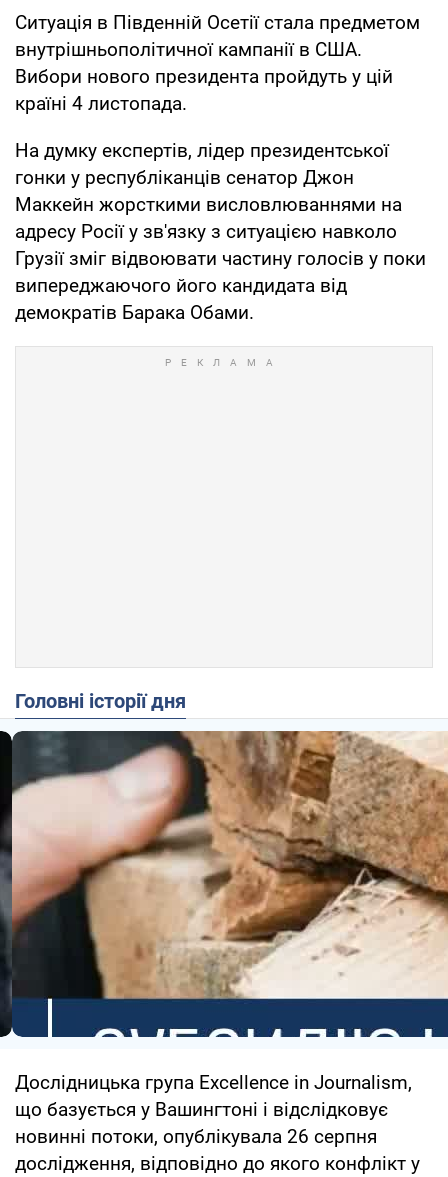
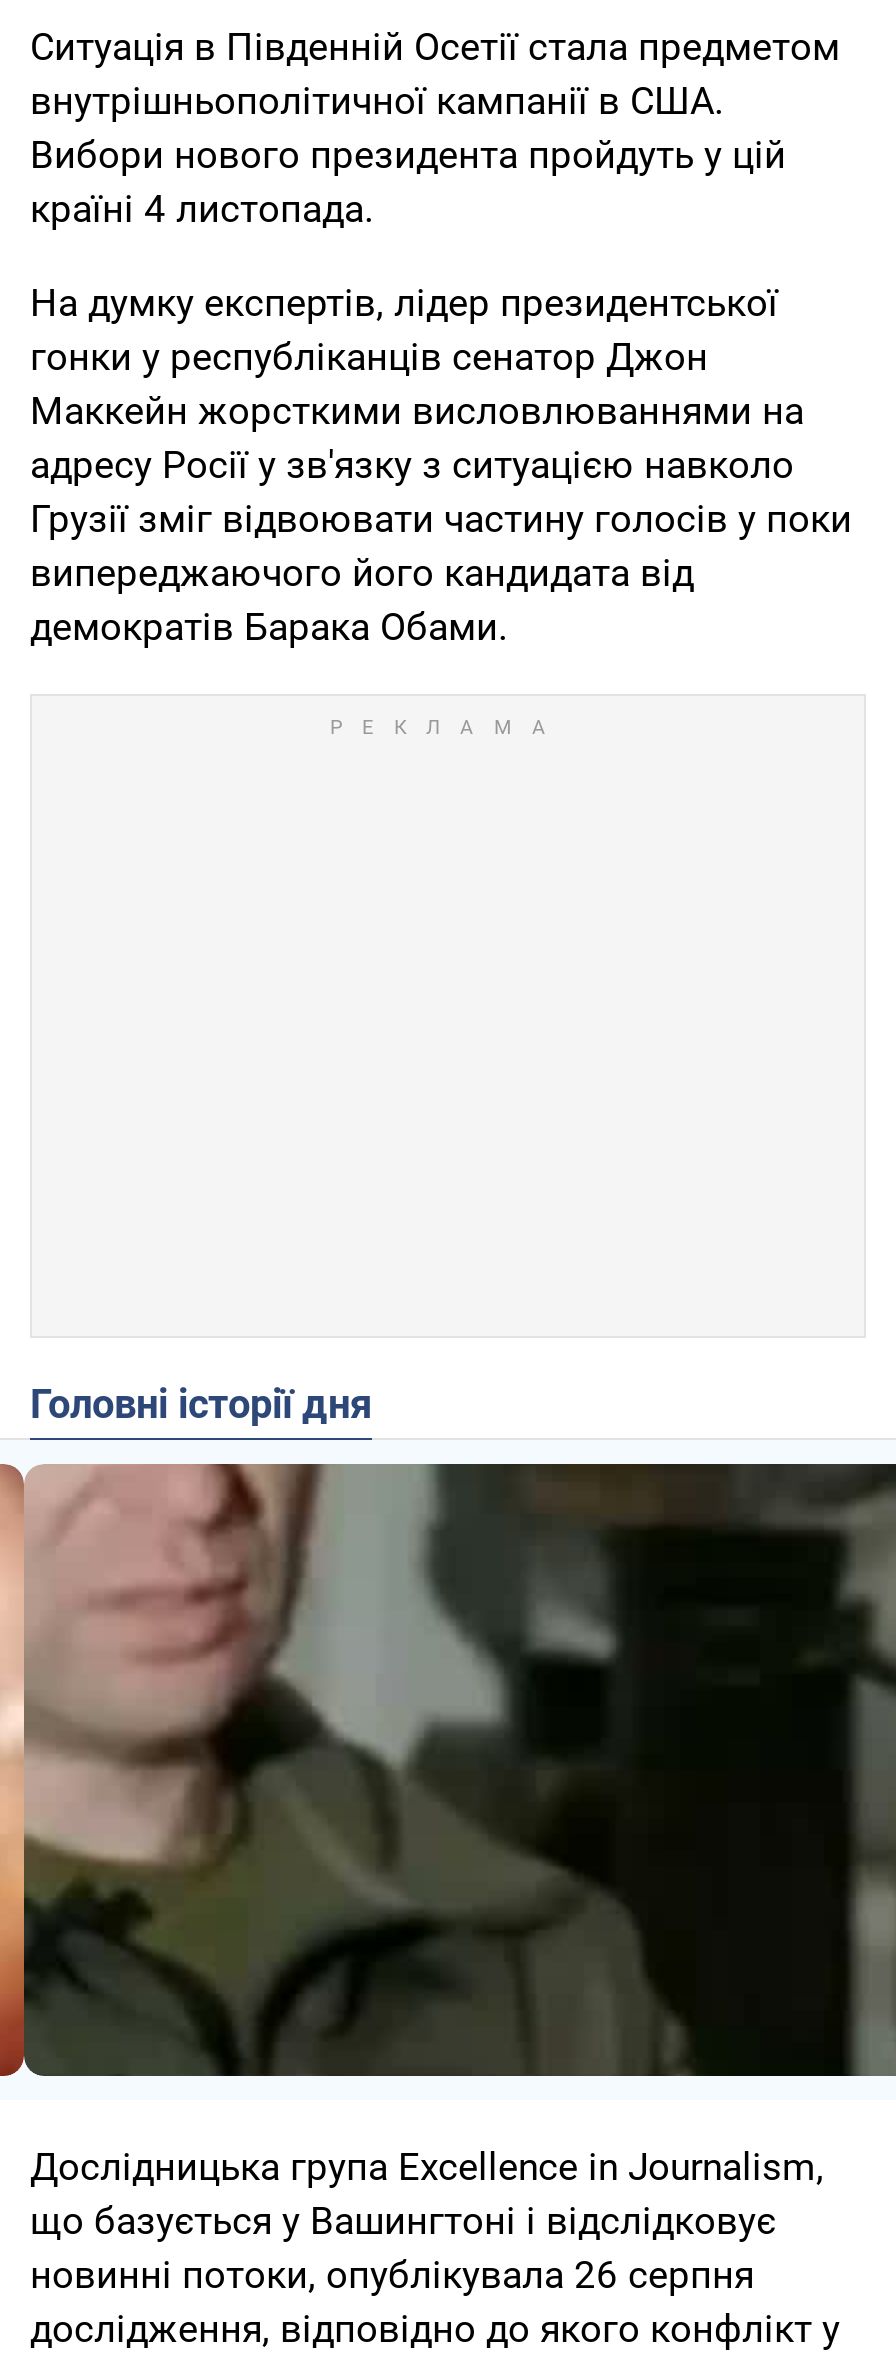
- [image]
+ [image]
